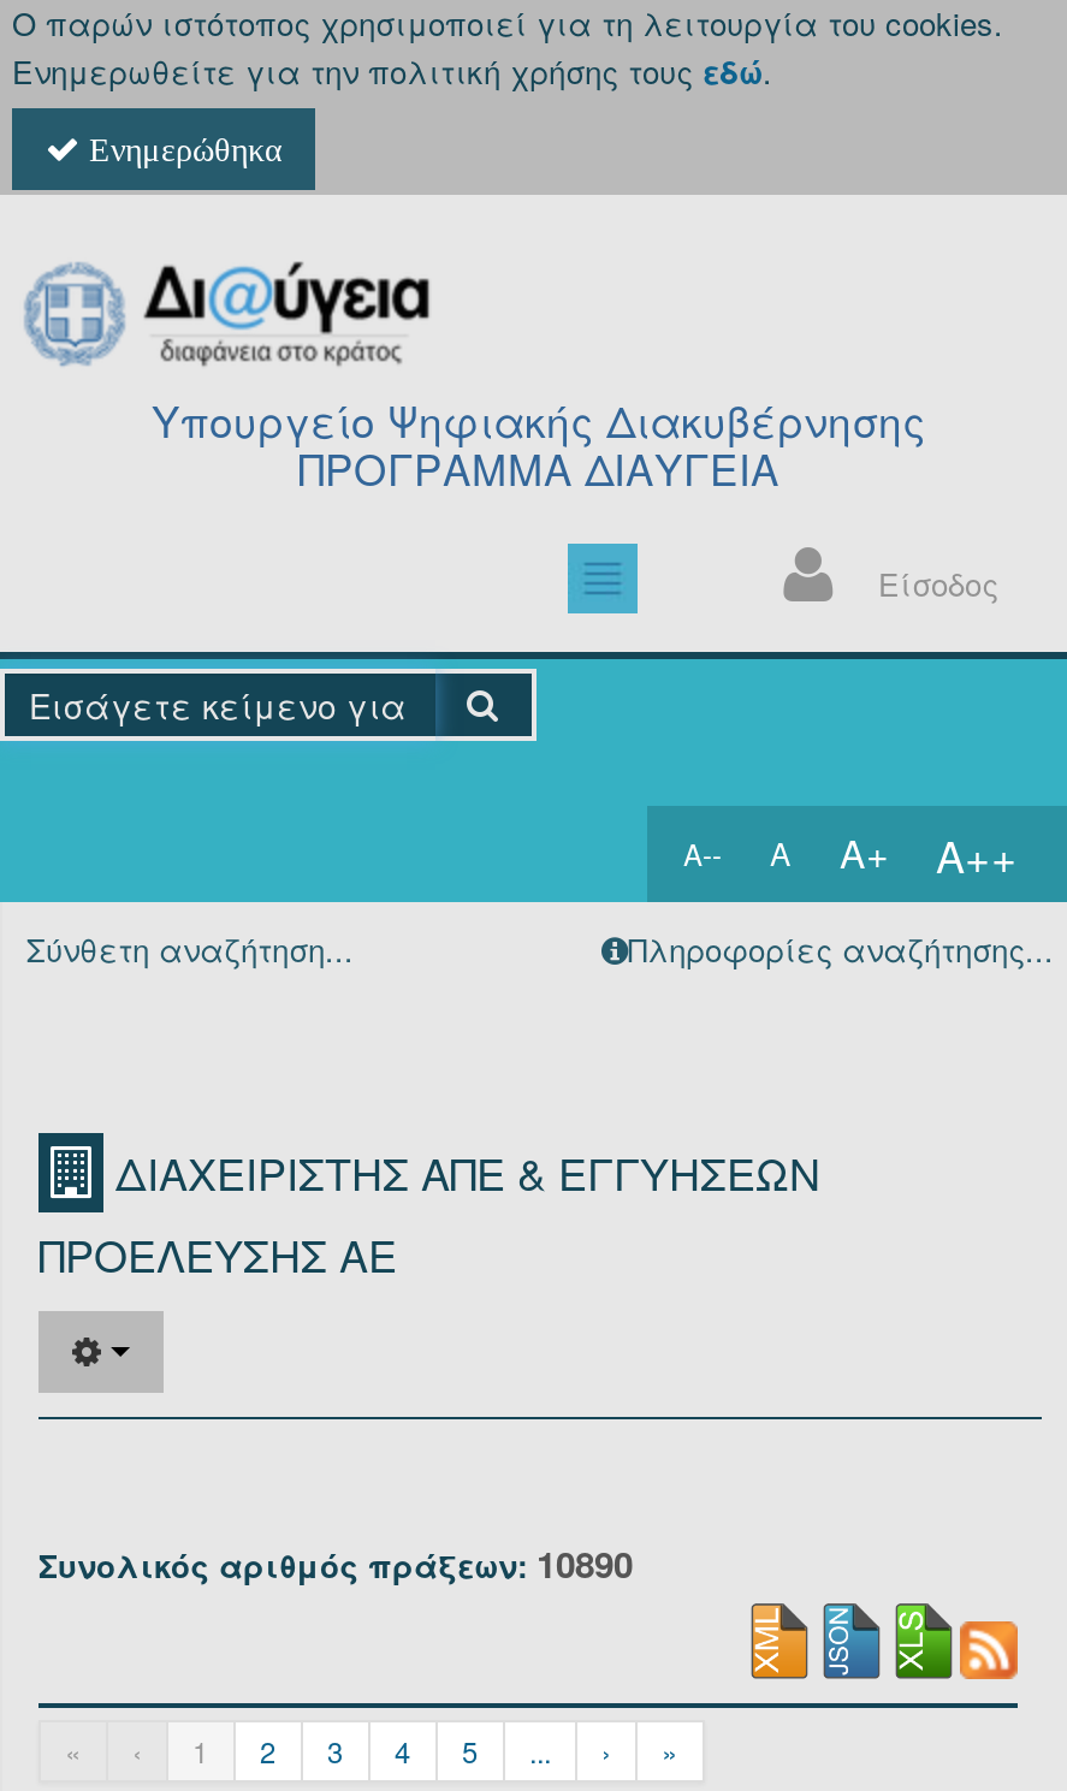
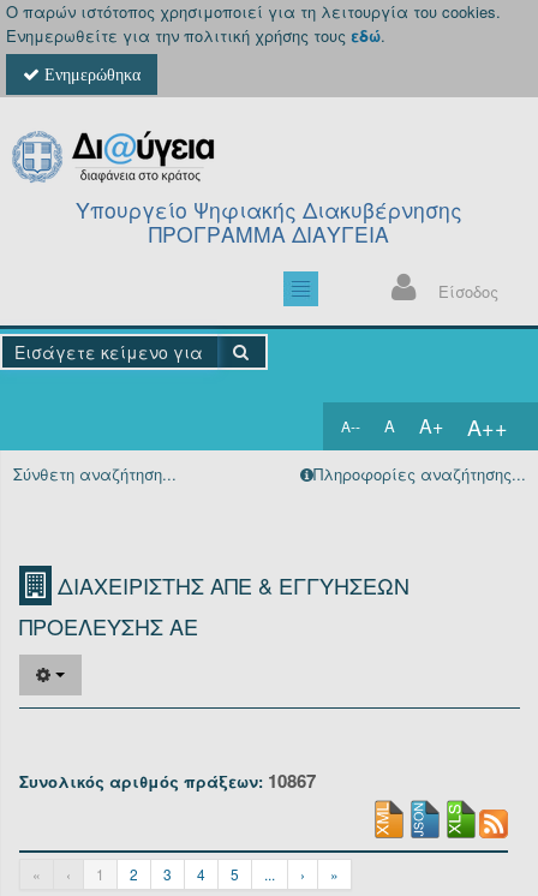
- Συνολικός αριθμός πράξεων: 10890
+ Συνολικός αριθμός πράξεων: 10867
